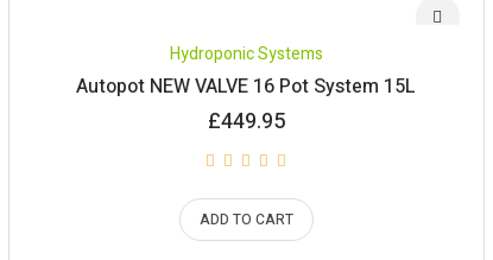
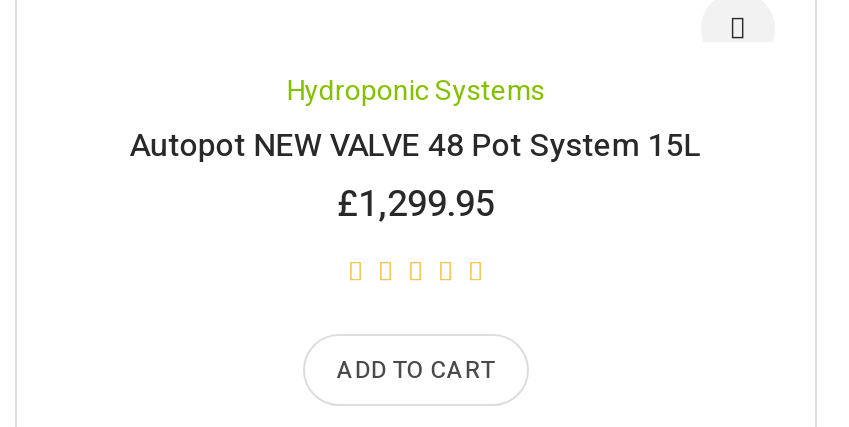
- Autopot NEW VALVE 16 Pot System 15L
+ Autopot NEW VALVE 48 Pot System 15L

- £449.95
+ £1,299.95
